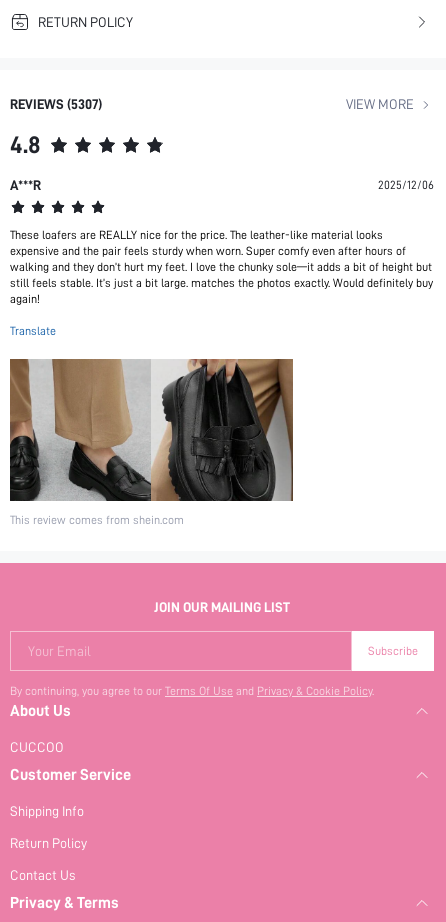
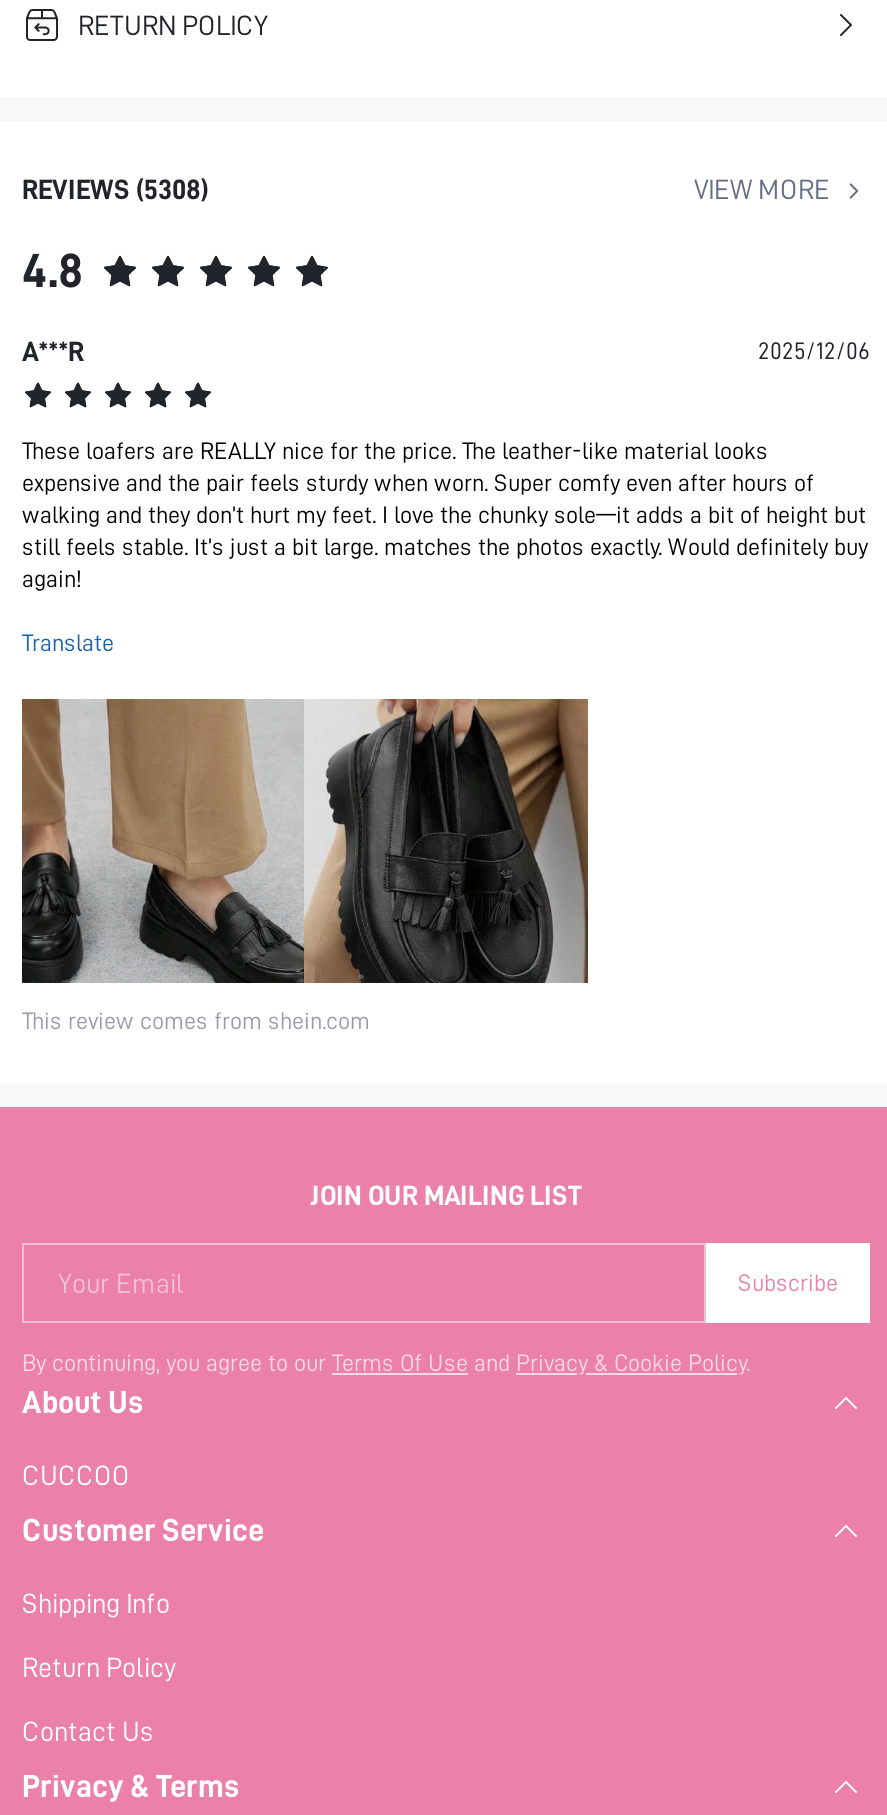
- REVIEWS (5307)
+ REVIEWS (5308)
